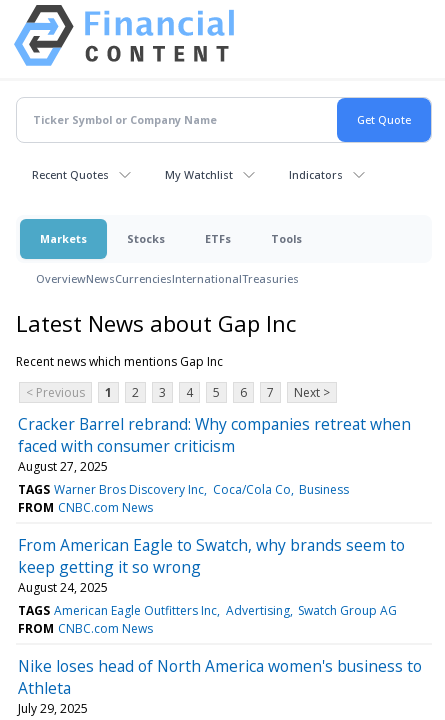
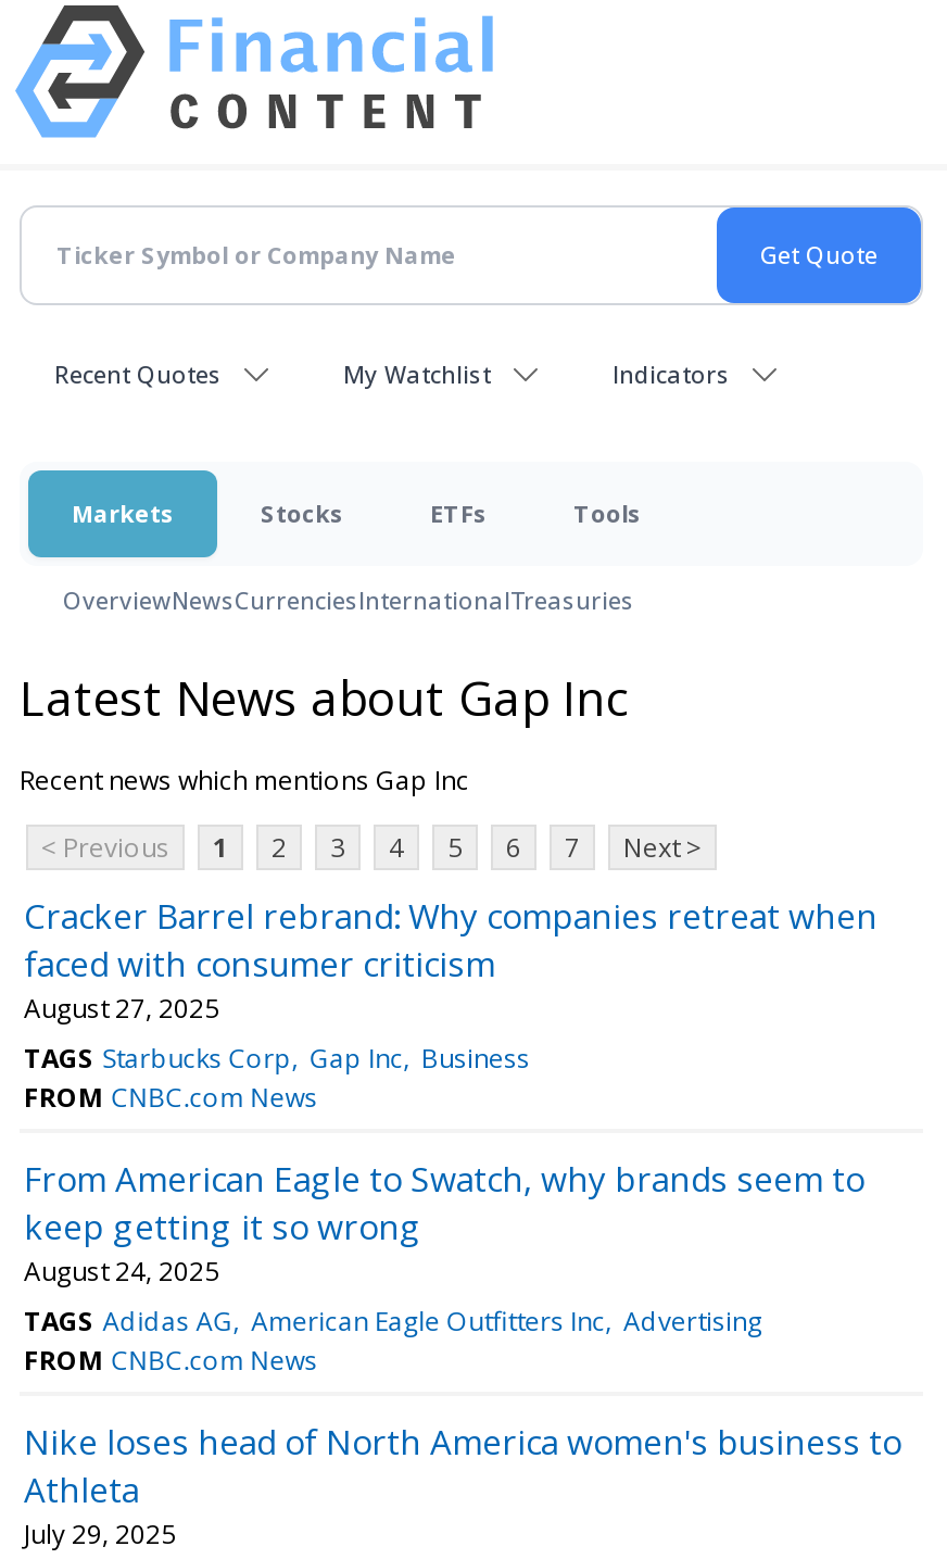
- TAGS Warner Bros Discovery Inc Coca/Cola Co Business
+ TAGS Starbucks Corp Gap Inc Business

- TAGS American Eagle Outfitters Inc Advertising Swatch Group AG
+ TAGS Adidas AG American Eagle Outfitters Inc Advertising
